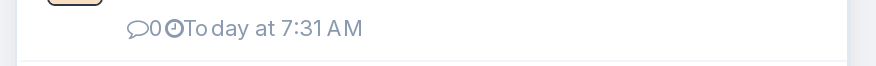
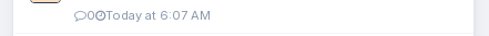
- 0 Today at 7:31 AM
+ 0 Today at 6:07 AM
